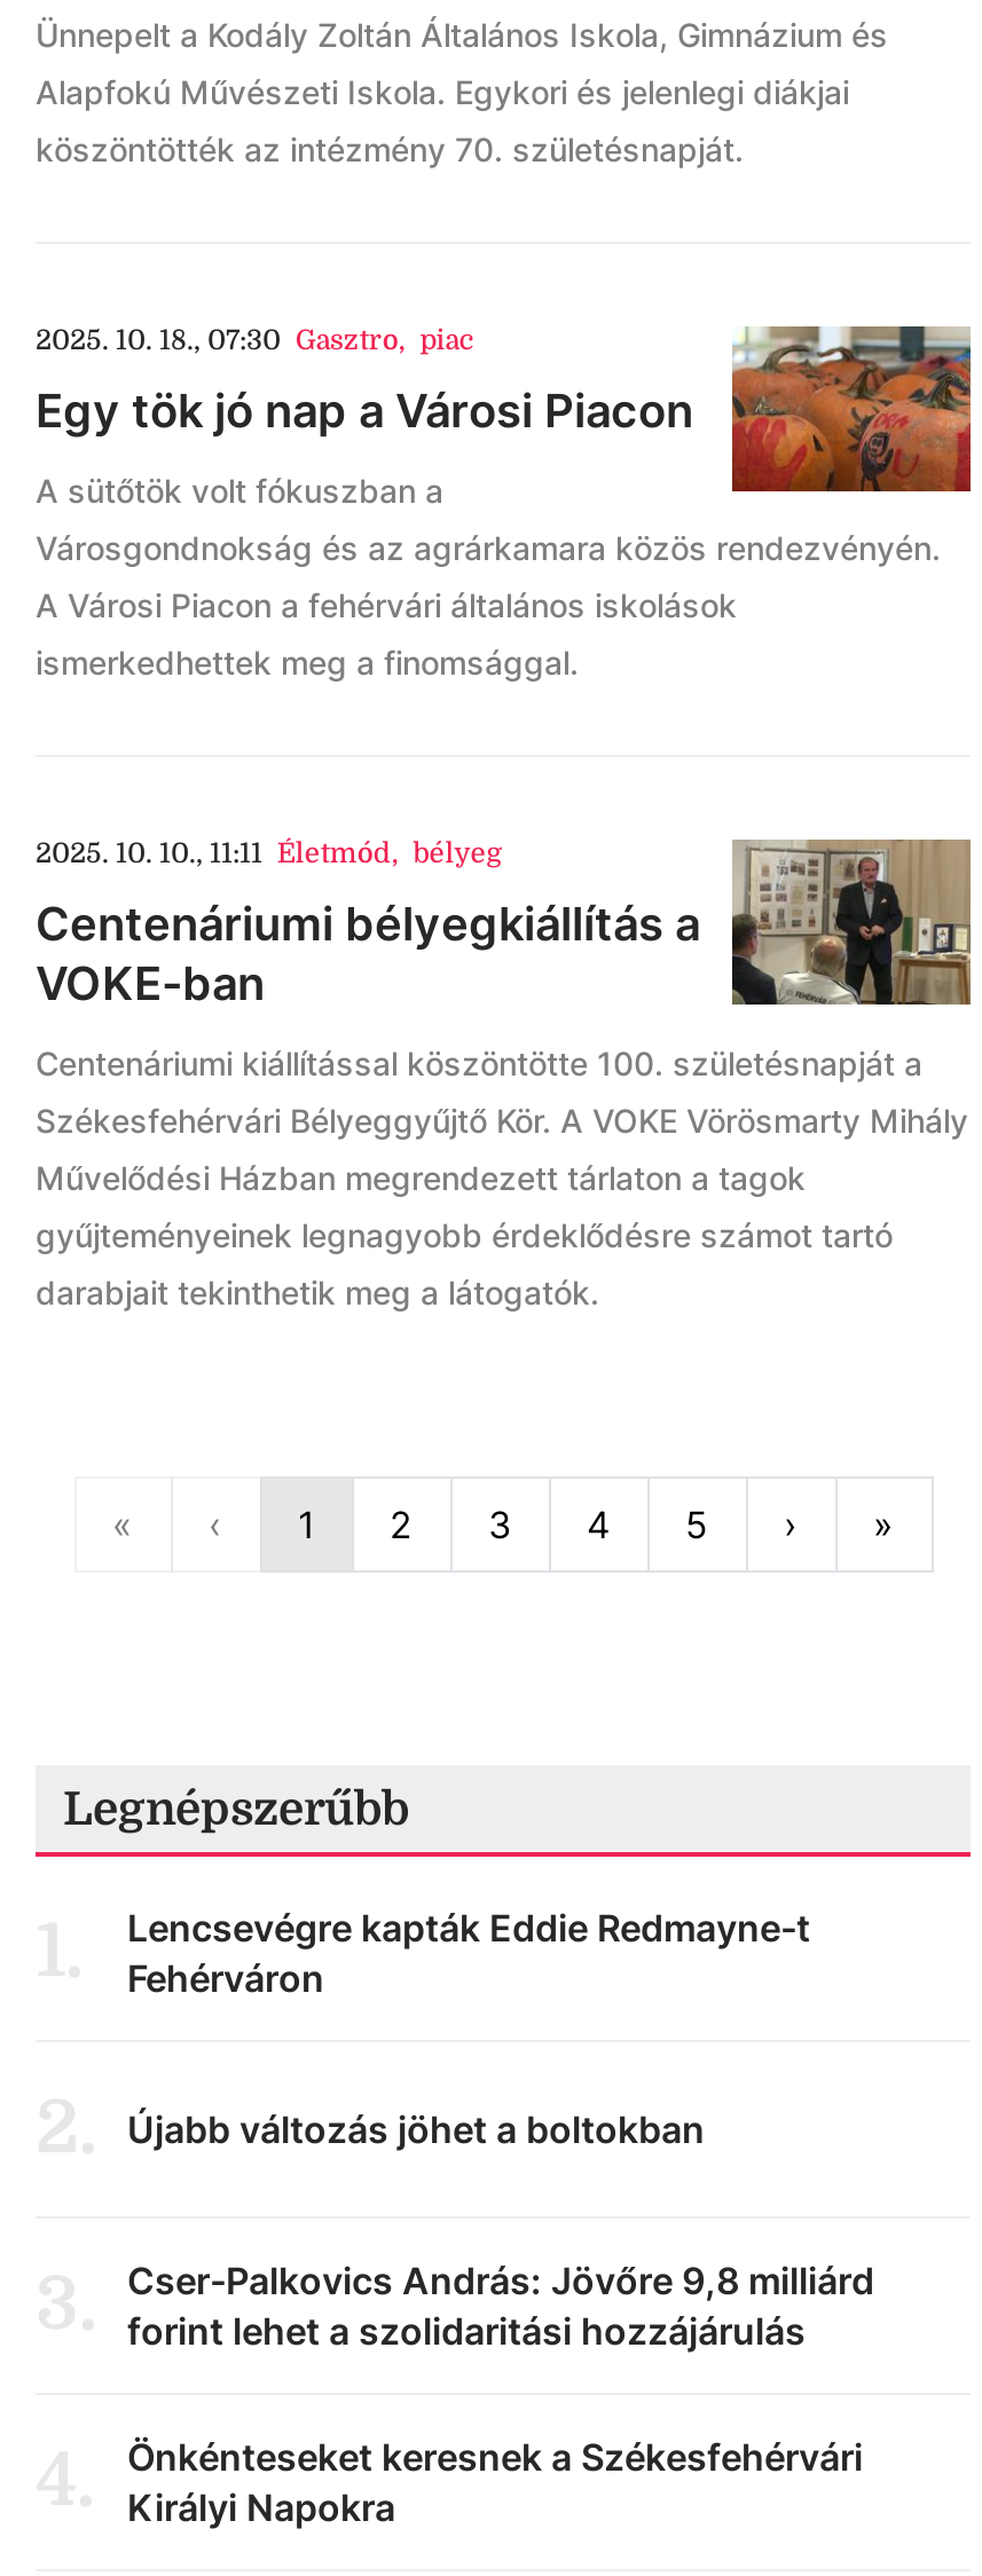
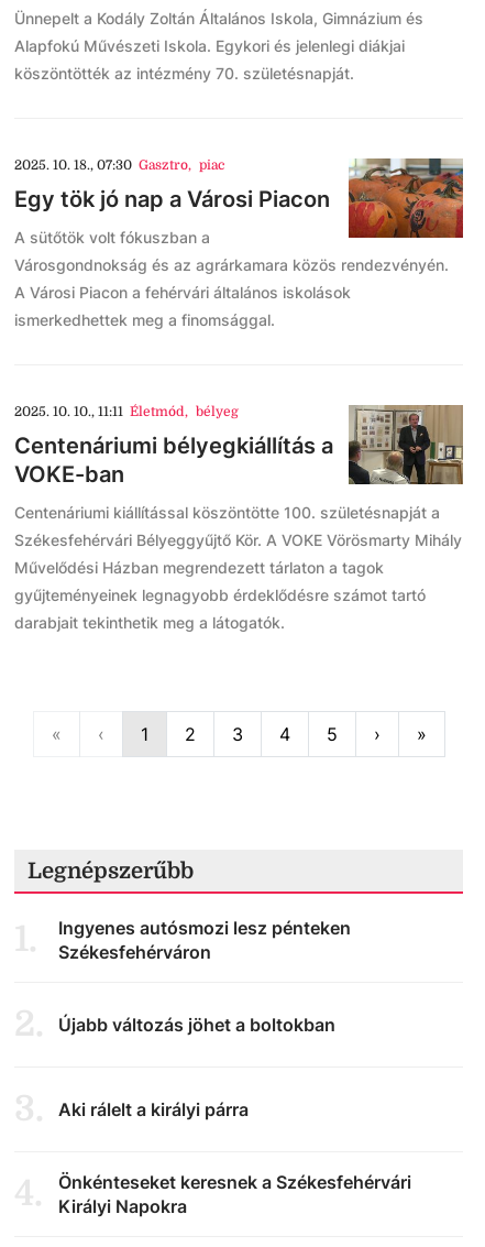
- Lencsevégre kapták Eddie Redmayne-t
- Fehérváron
+ Ingyenes autósmozi lesz pénteken
+ Székesfehérváron

- Cser-Palkovics András: Jövőre 9,8 milliárd
- forint lehet a szolidaritási hozzájárulás
+ Aki rálelt a királyi párra
